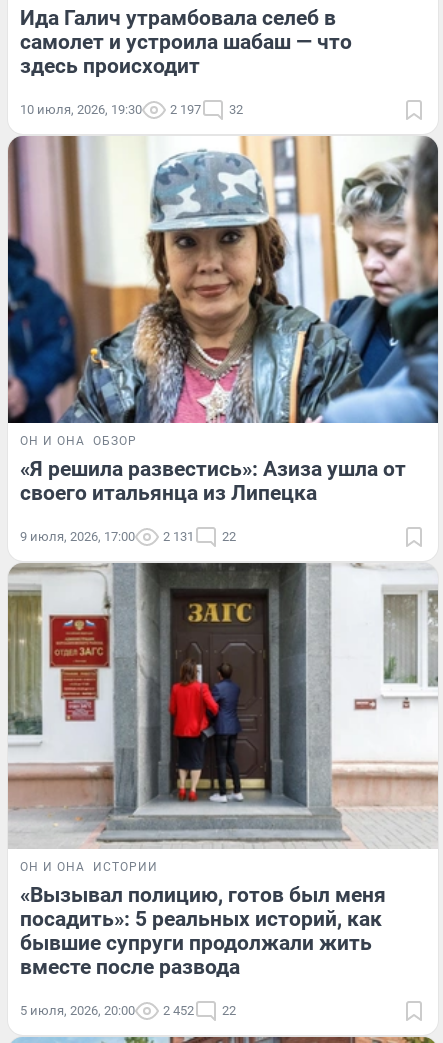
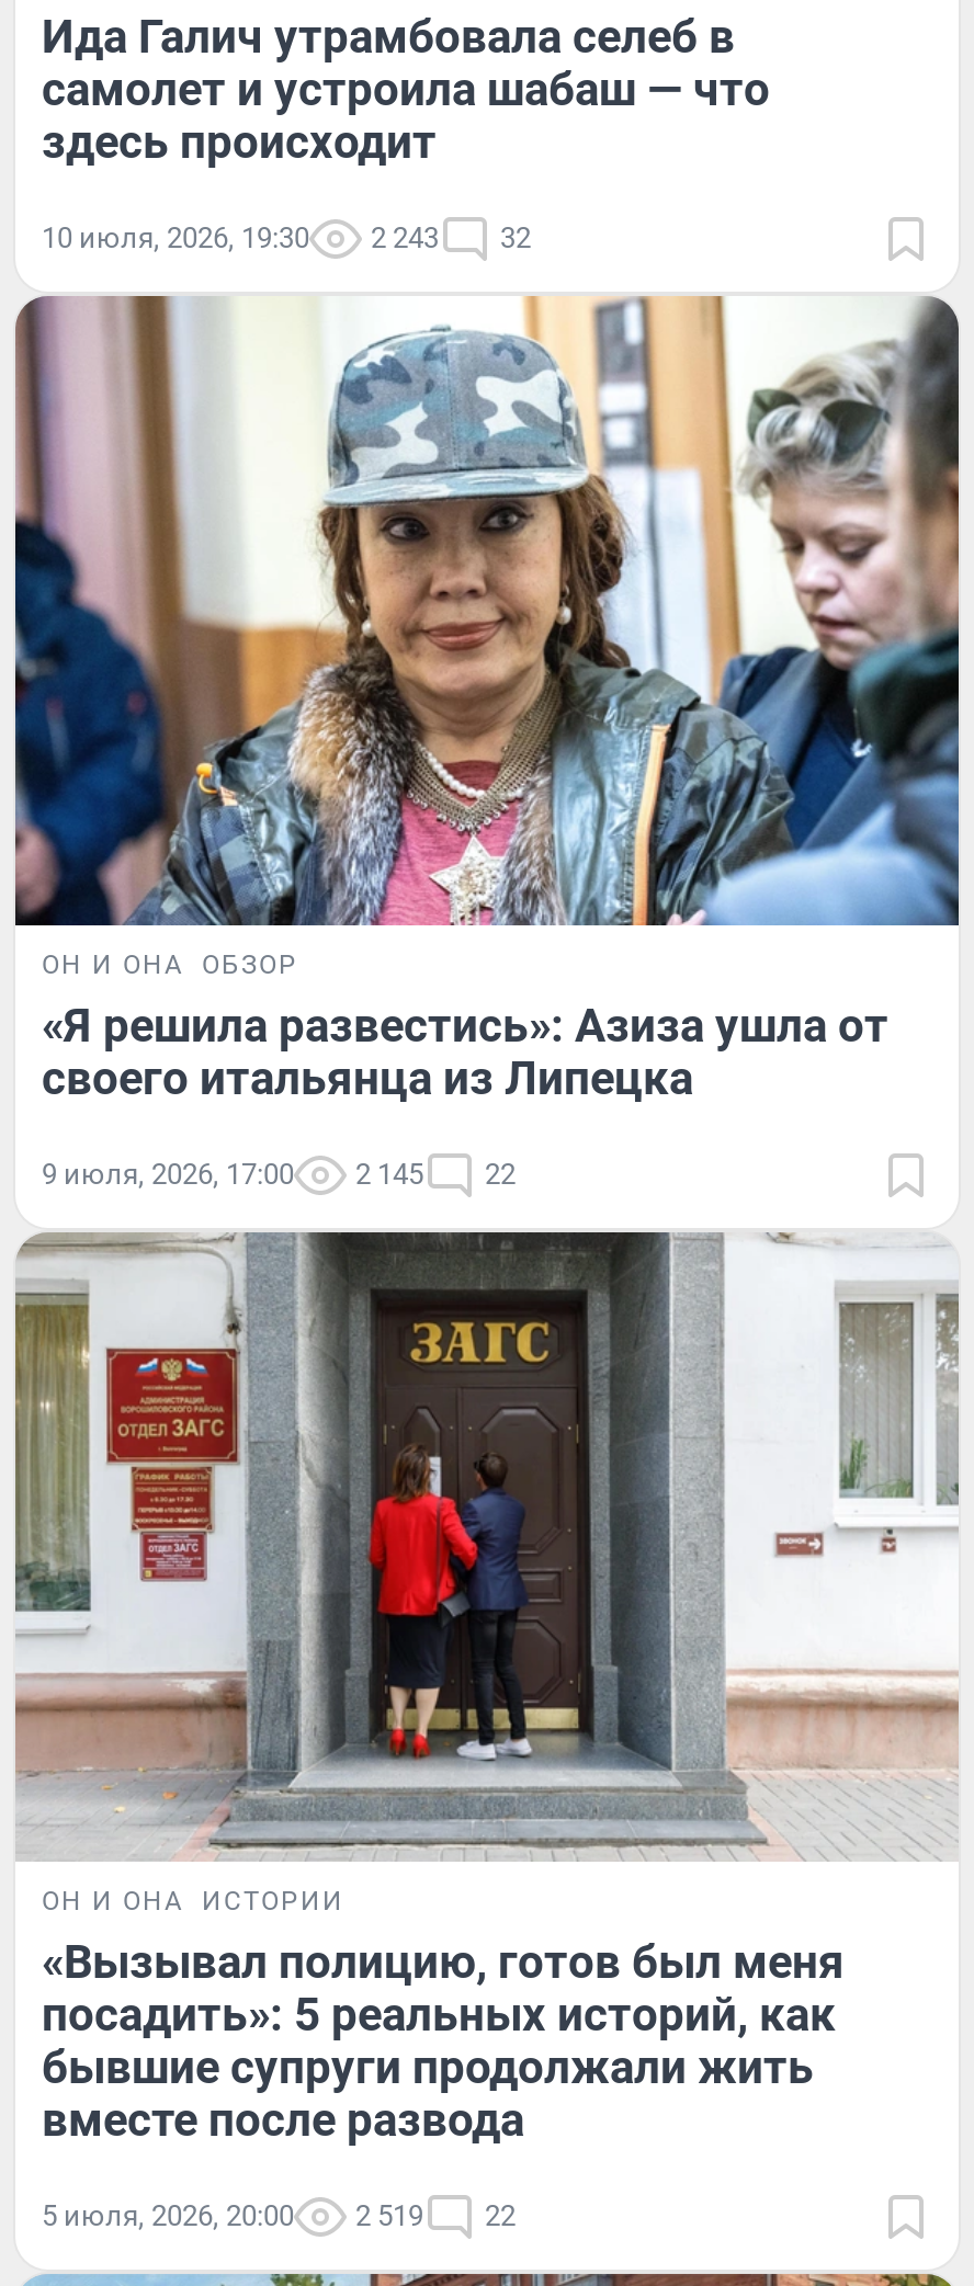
- 10 июля, 2026, 19:30 2 197 32
+ 10 июля, 2026, 19:30 2 243 32

- 9 июля, 2026, 17:00 2 131 22
+ 9 июля, 2026, 17:00 2 145 22

- 5 июля, 2026, 20:00 2 452 22
+ 5 июля, 2026, 20:00 2 519 22
